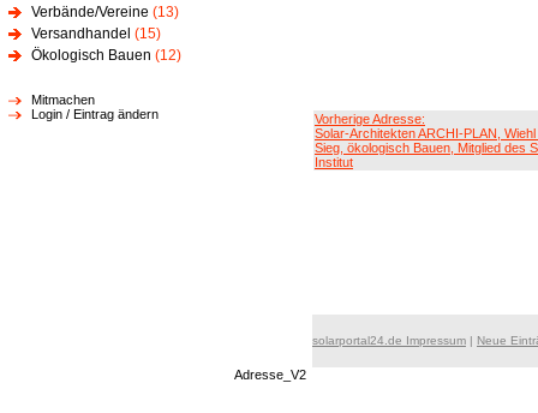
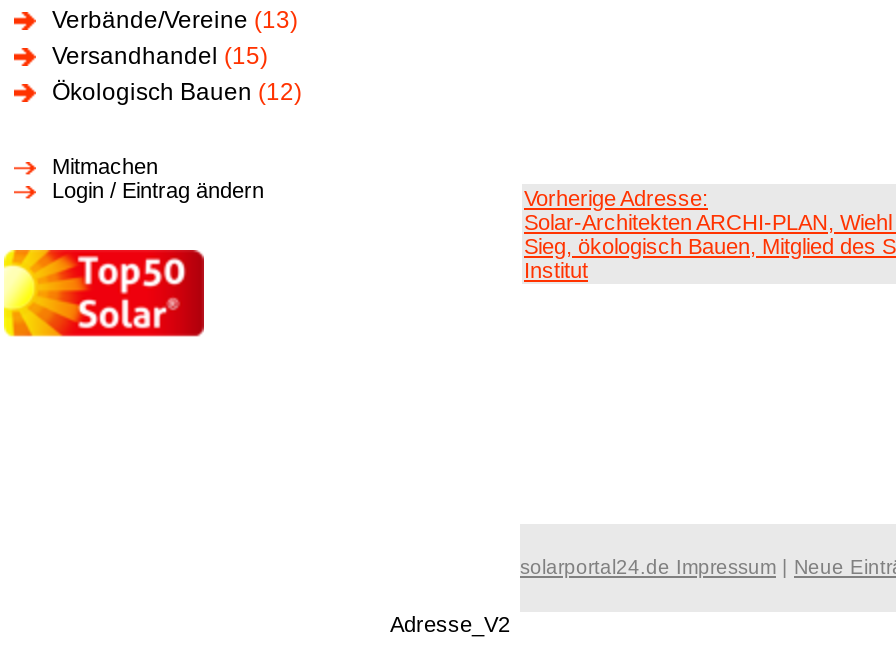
+ [image]
